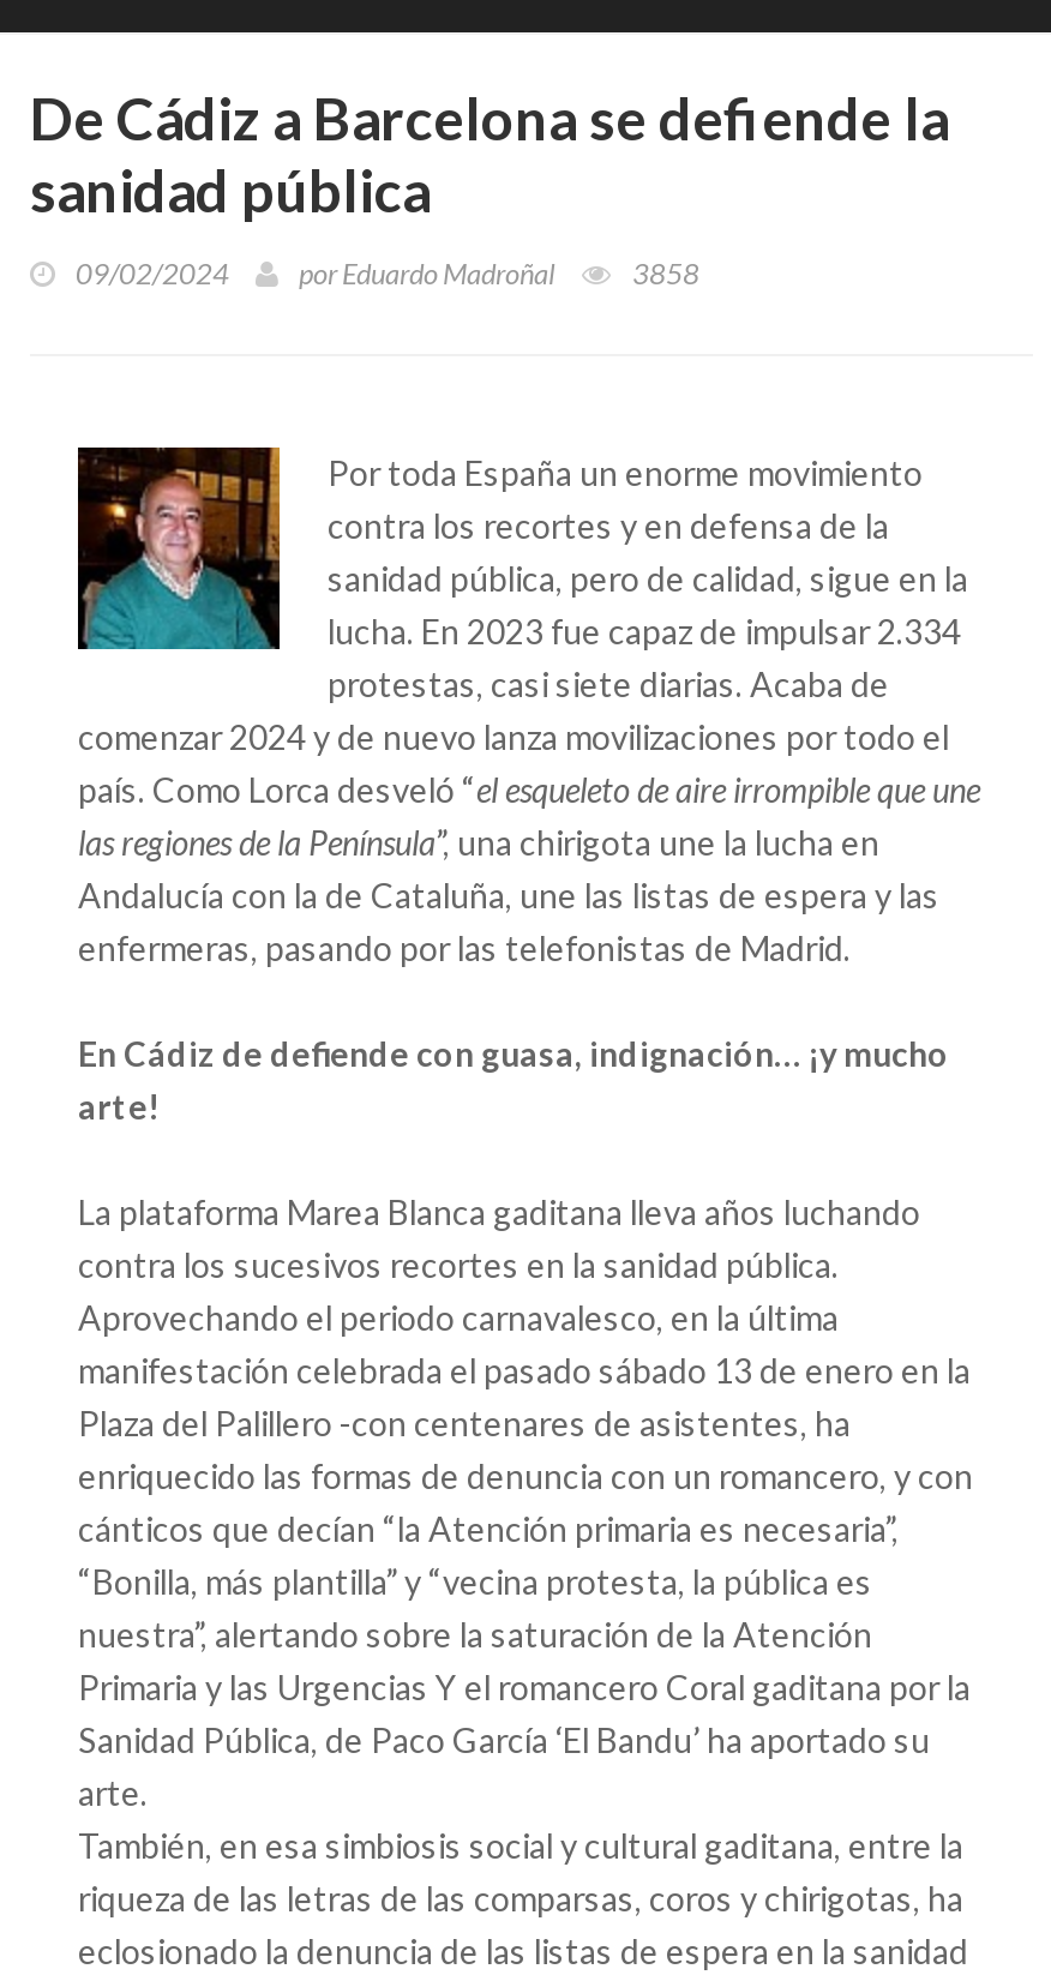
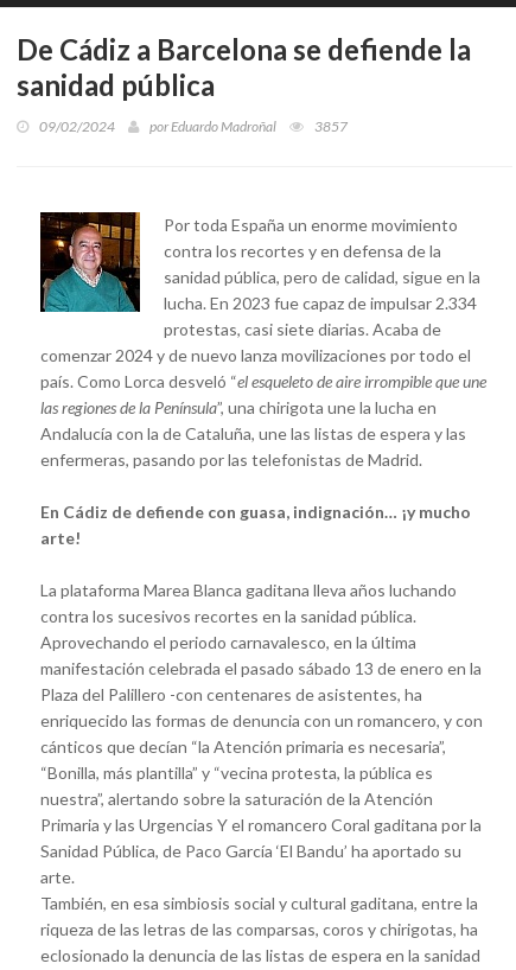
- 3858
+ 3857
